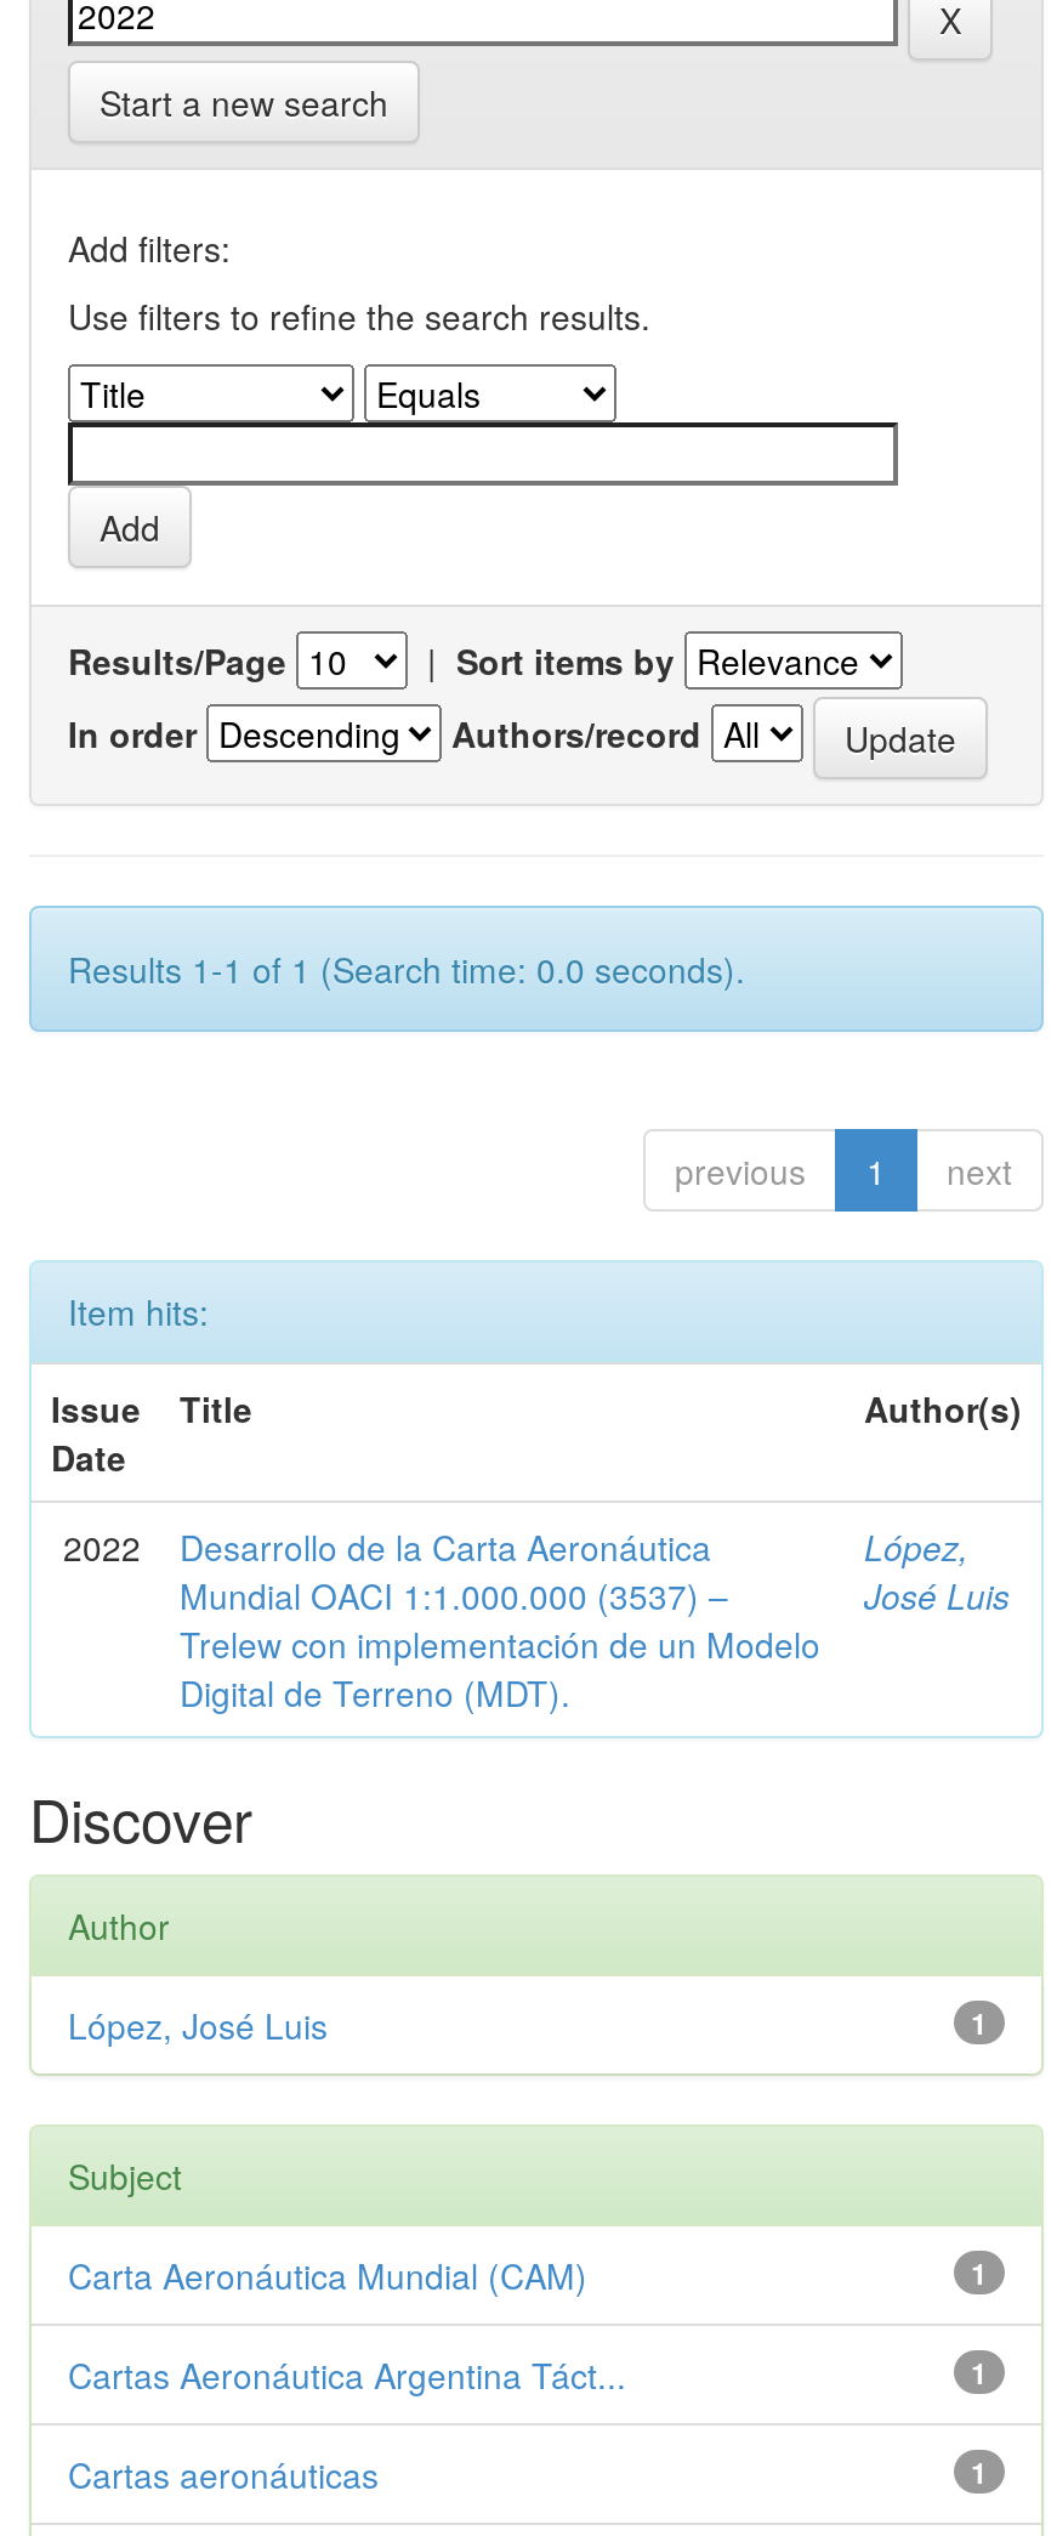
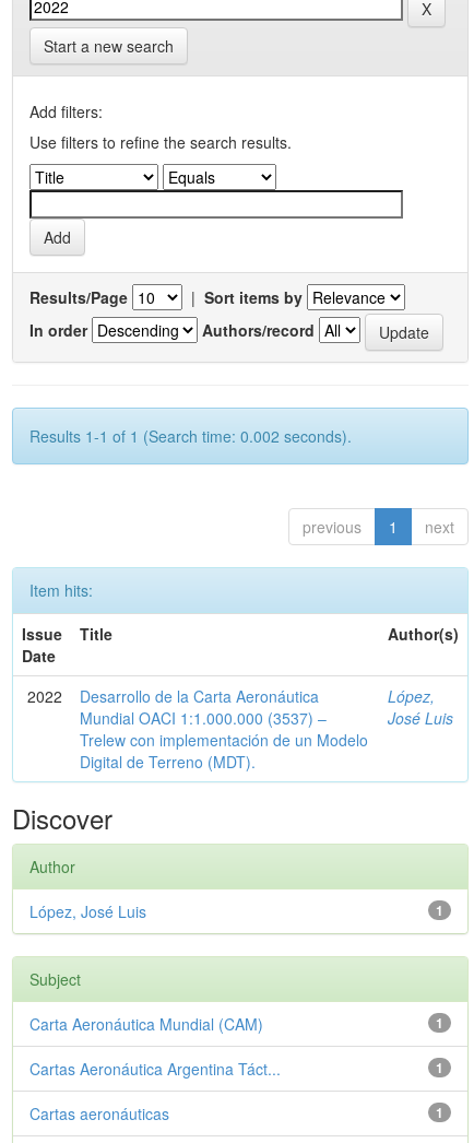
- Results 1-1 of 1 (Search time: 0.0 seconds).
+ Results 1-1 of 1 (Search time: 0.002 seconds).
